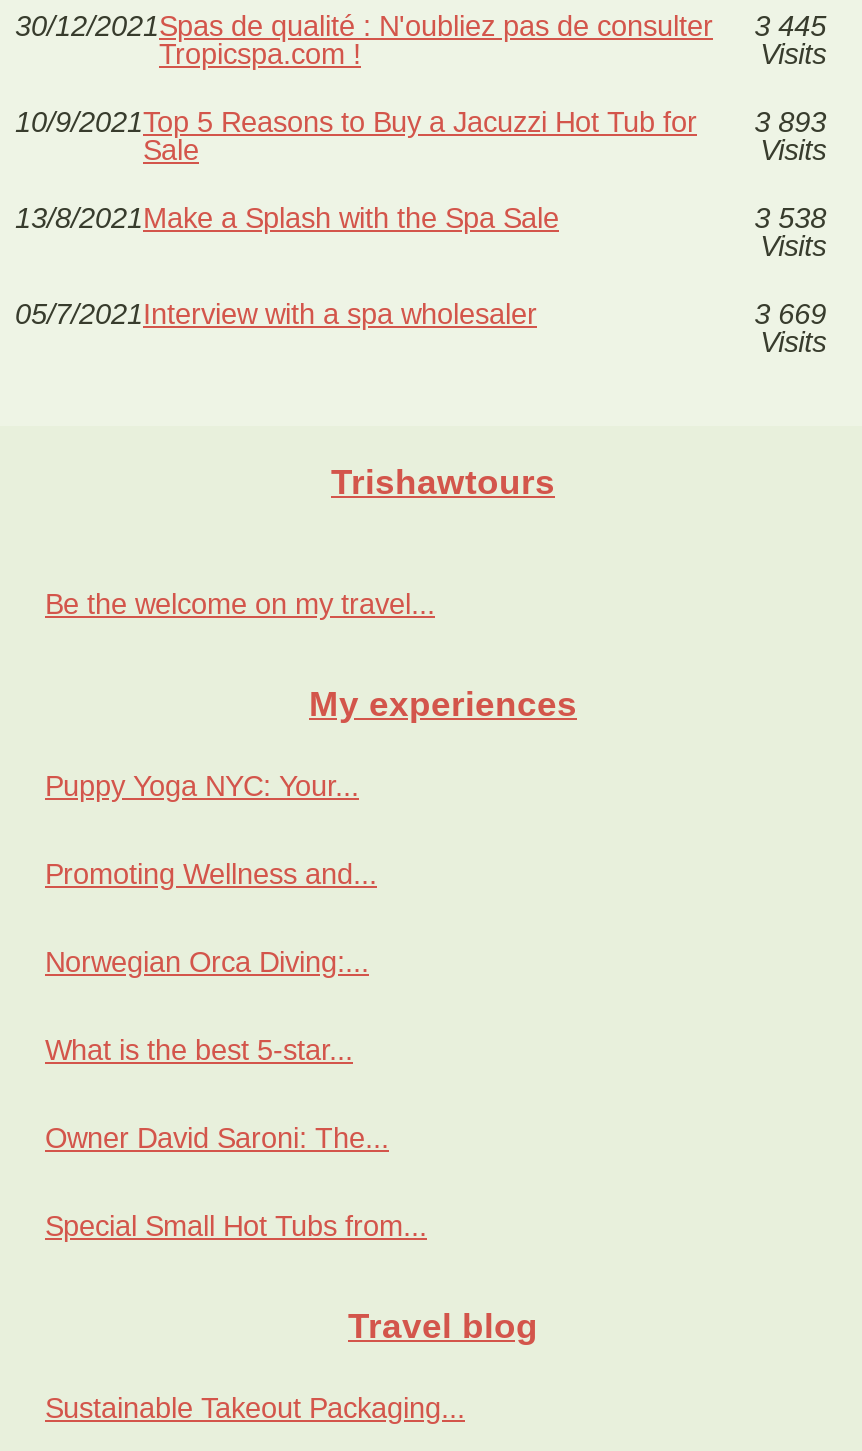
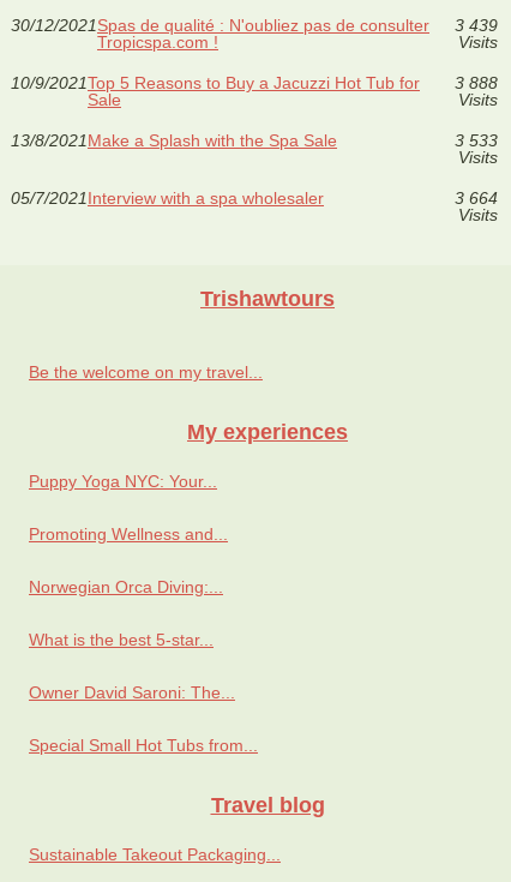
- 30/12/2021 Spas de qualité : N'oubliez pas de consulter 3 445
+ 30/12/2021 Spas de qualité : N'oubliez pas de consulter 3 439

- 10/9/2021Top 5 Reasons to Buy a Jacuzzi Hot Tub for 3 893
+ 10/9/2021Top 5 Reasons to Buy a Jacuzzi Hot Tub for 3 888

- 3 538
+ 3 533

- 3 669
+ 3 664
